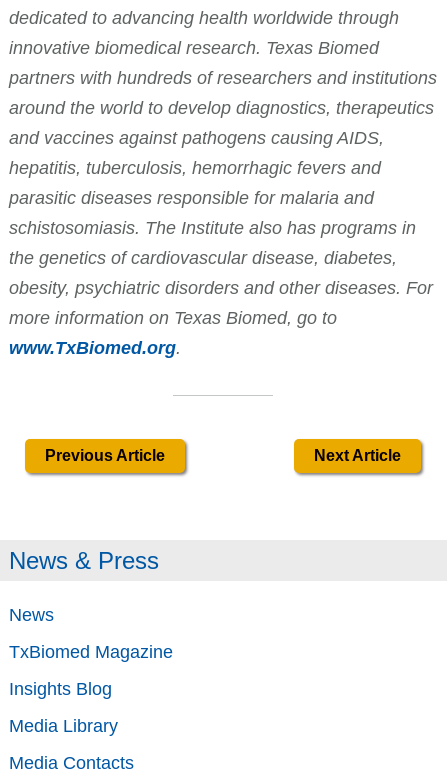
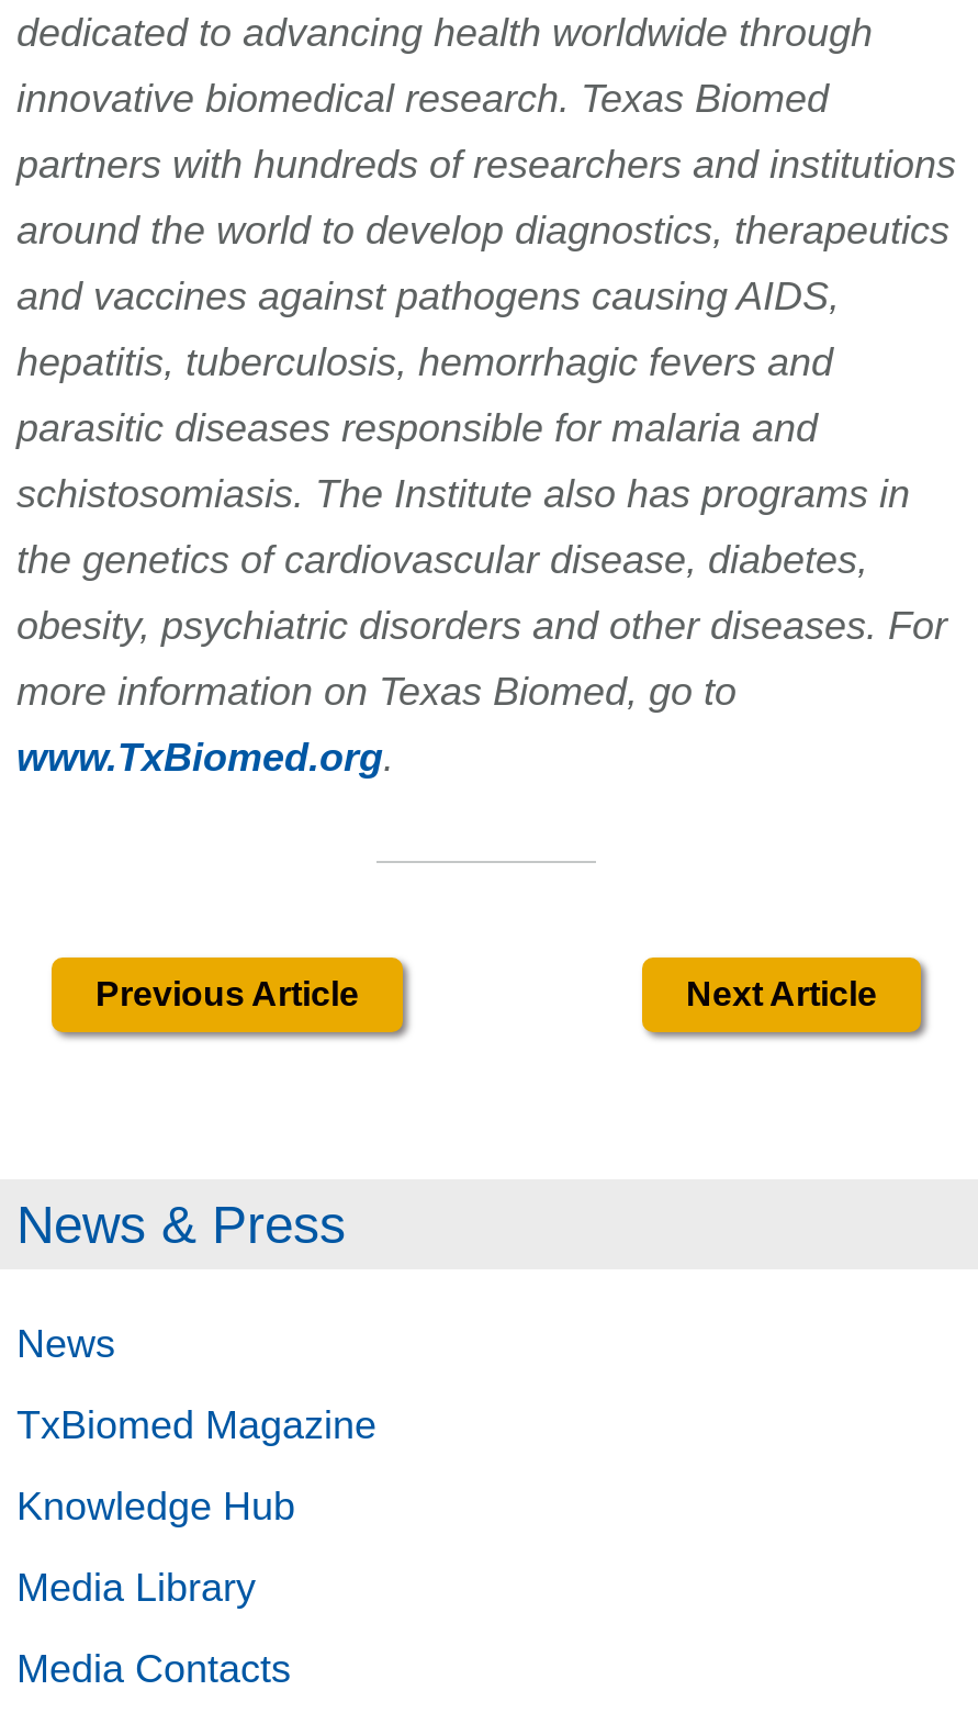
- Insights Blog
+ Knowledge Hub
